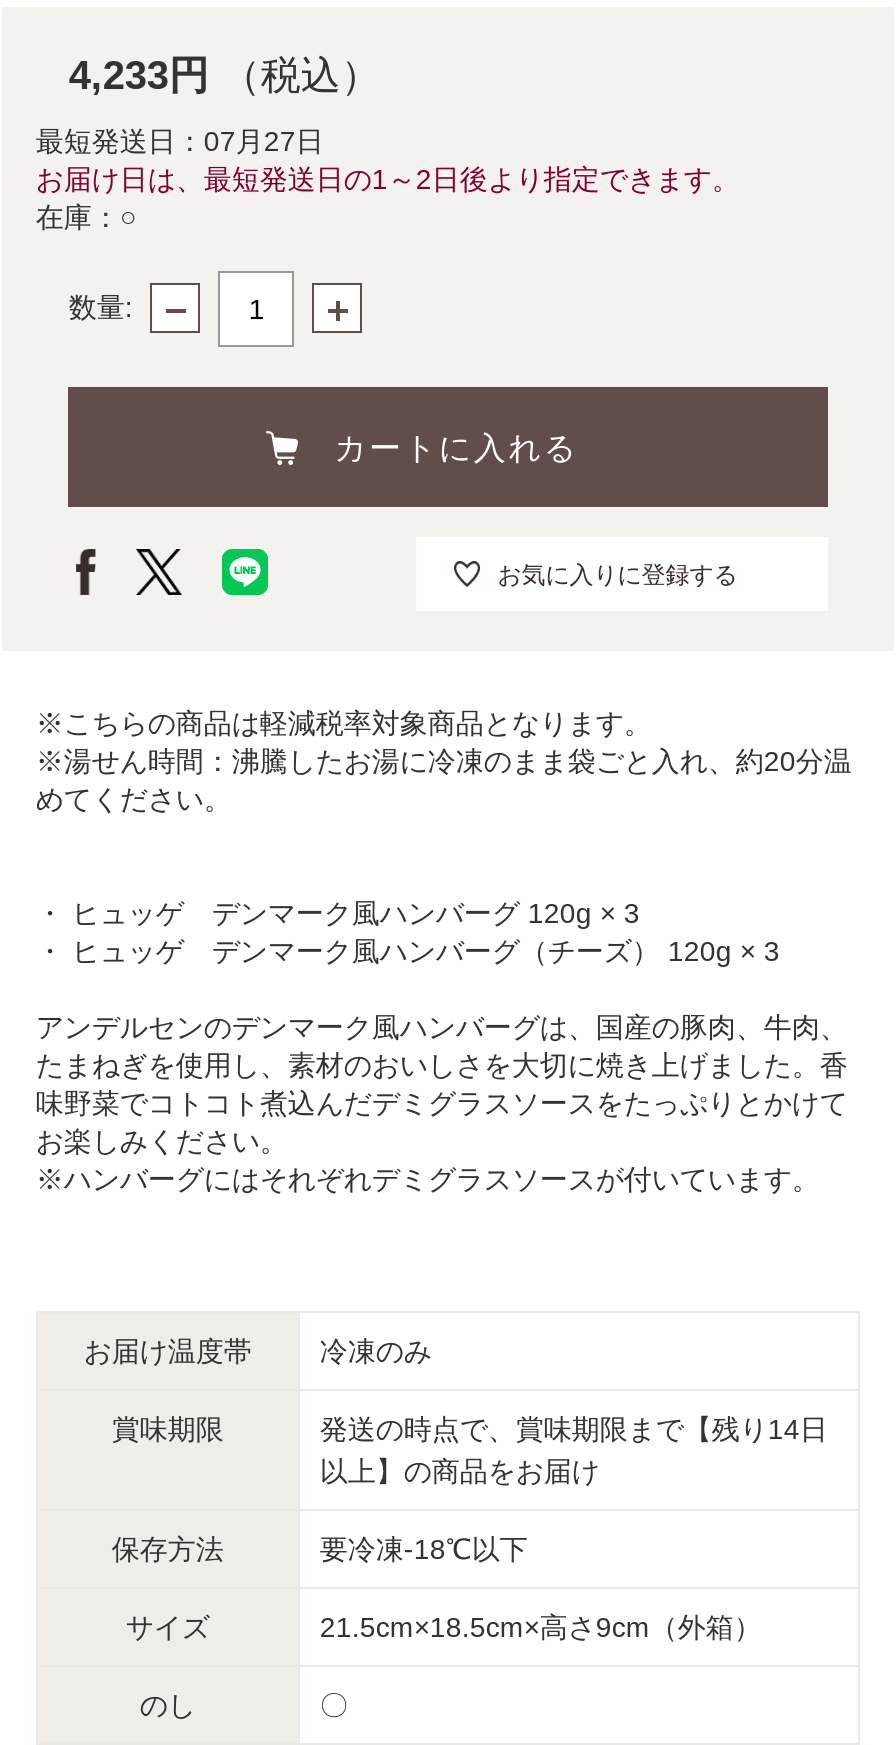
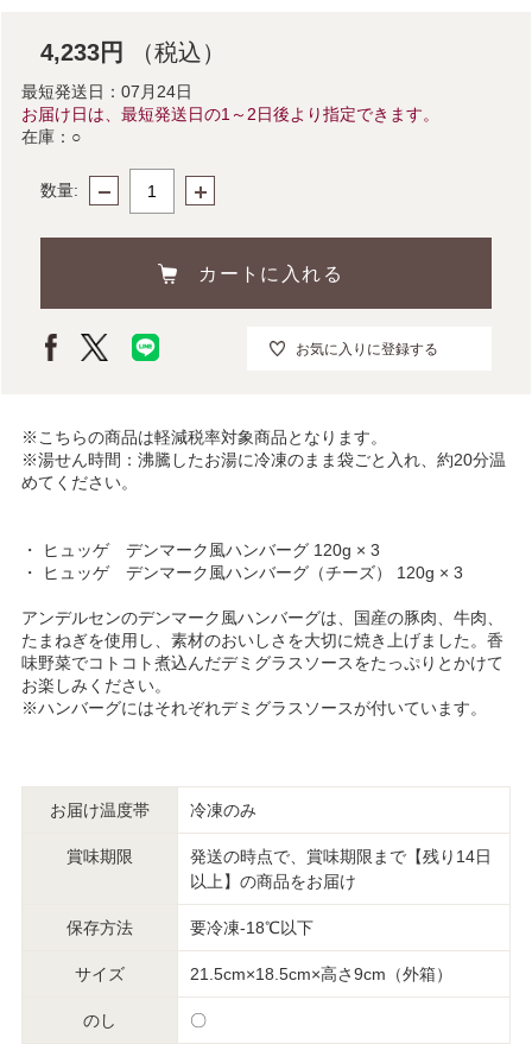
- 最短発送日：07月27日
+ 最短発送日：07月24日
